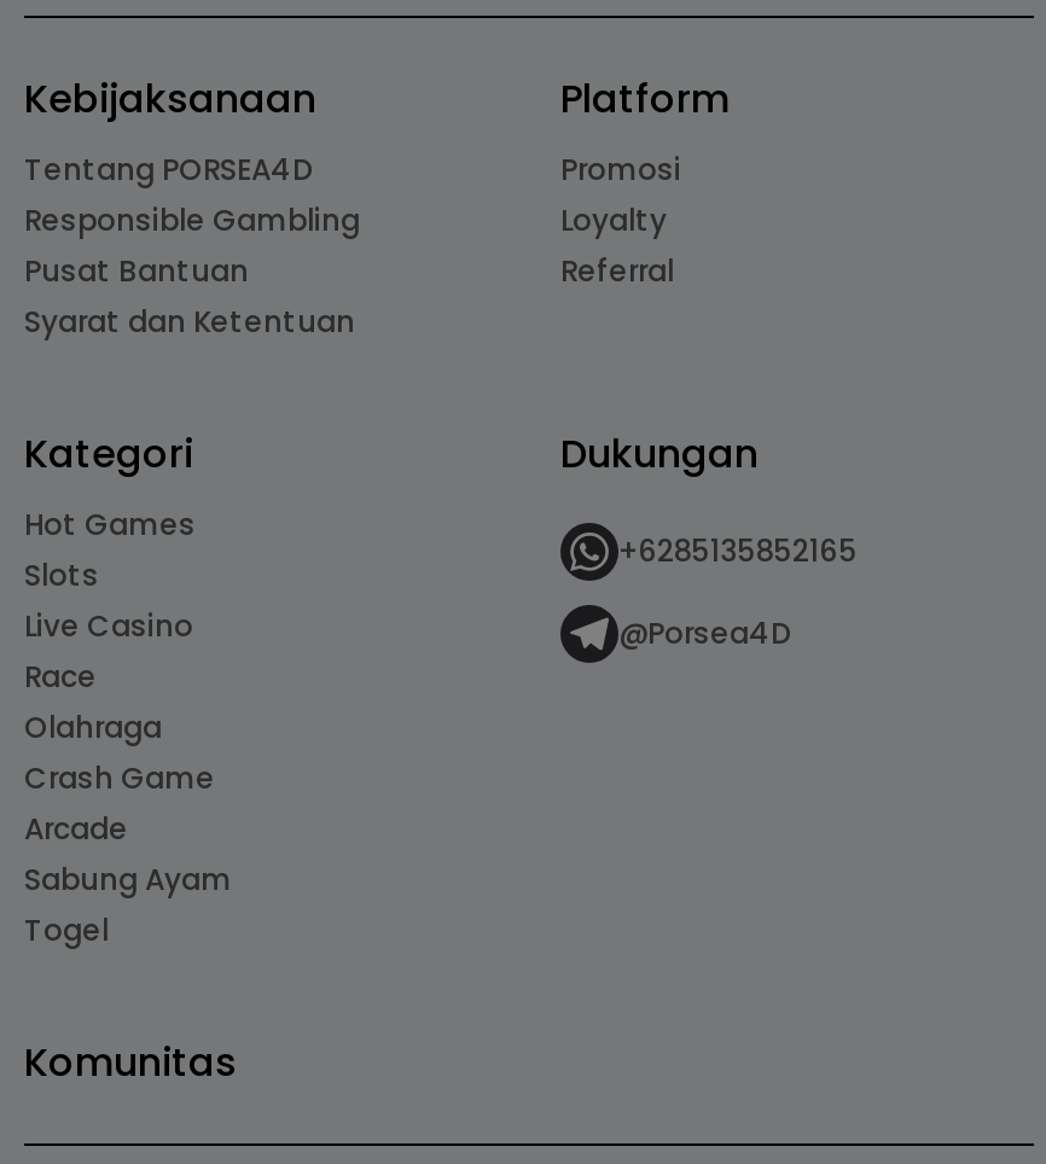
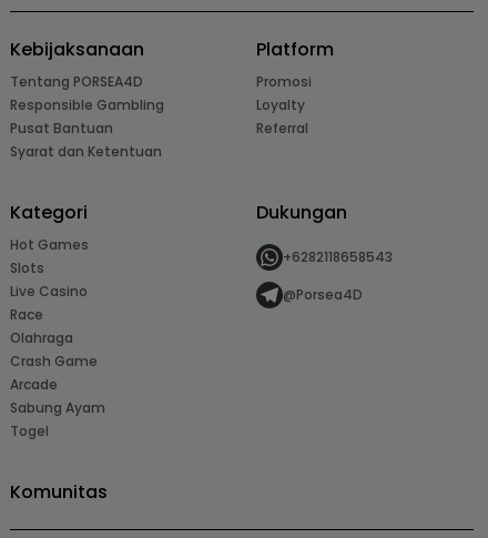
- +6285135852165
+ +6282118658543
